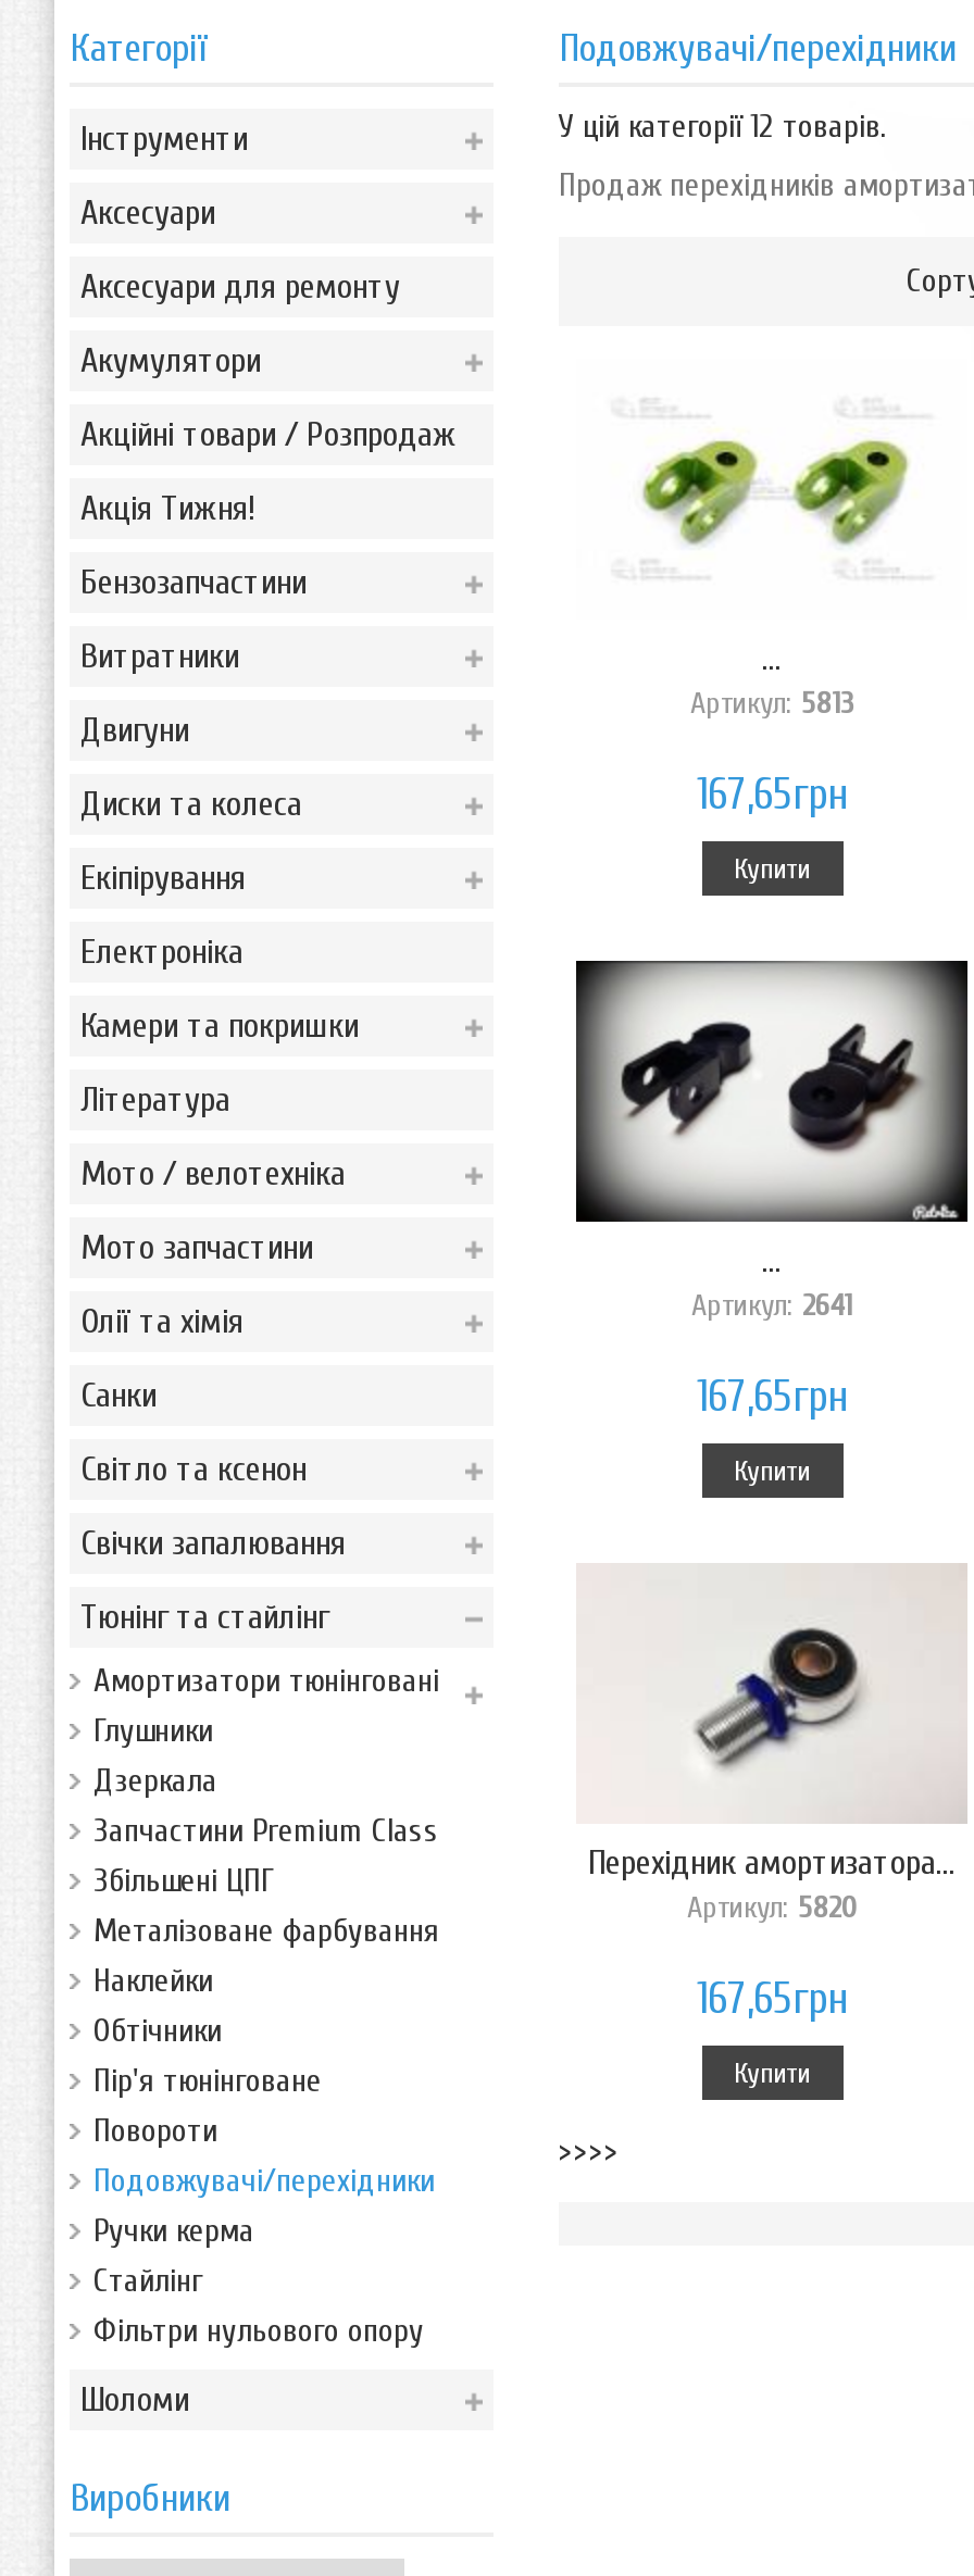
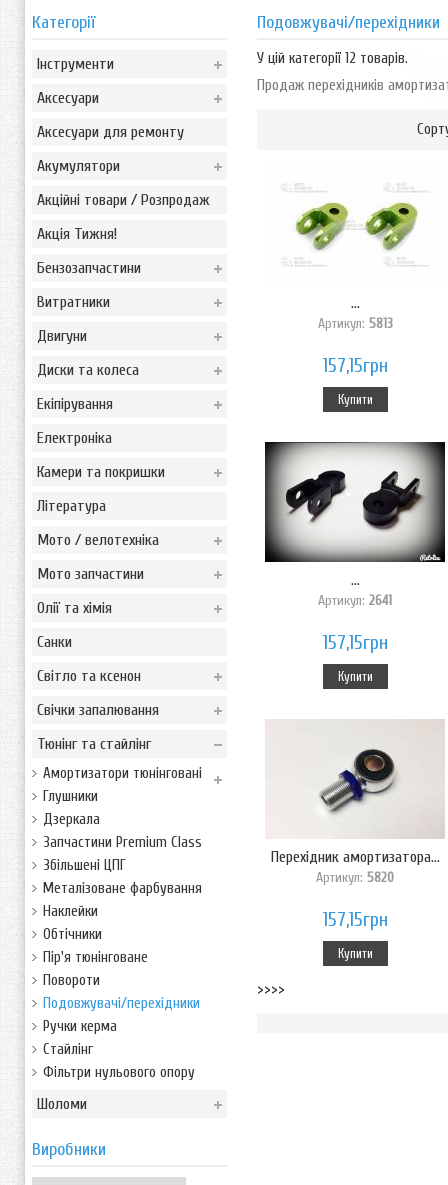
- 167,65грн
+ 157,15грн

- 167,65грн
+ 157,15грн

- 167,65грн
+ 157,15грн
